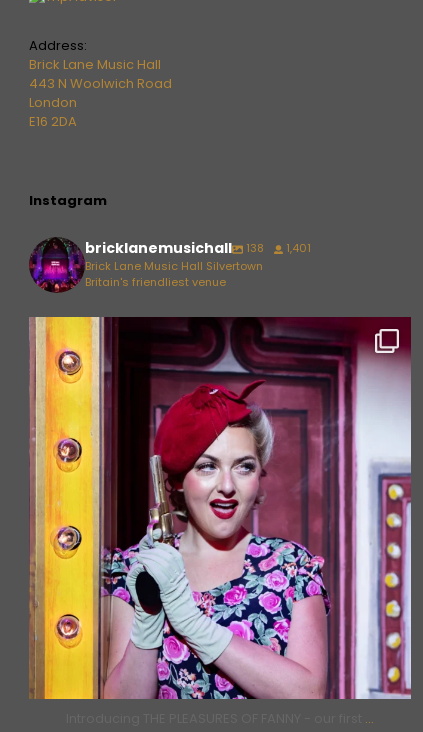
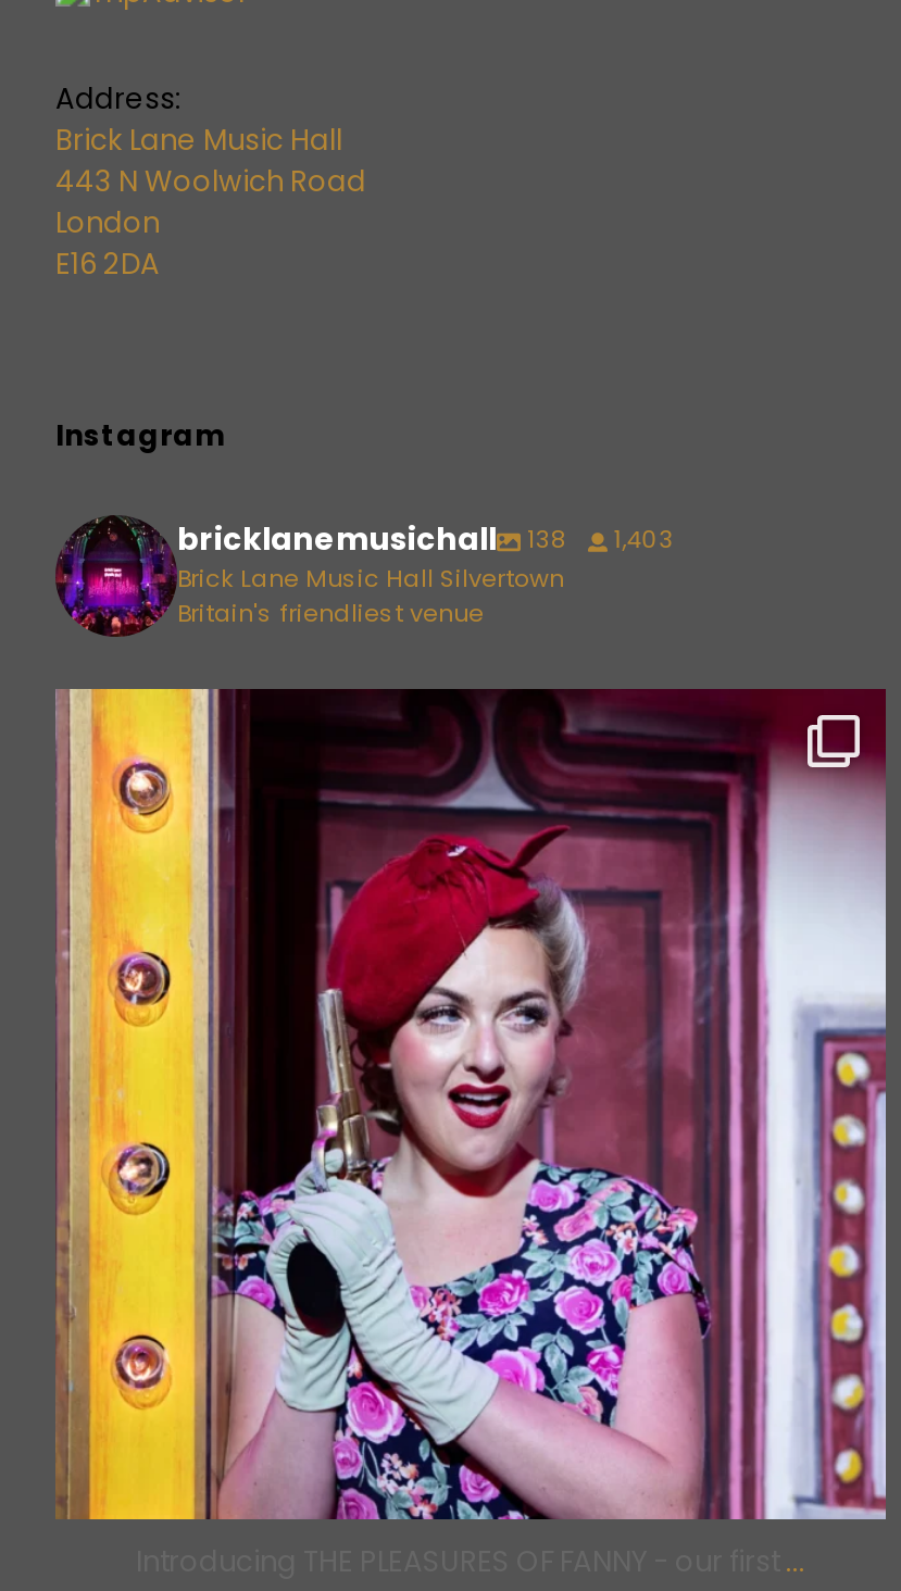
- bricklanemusichall 138 1,401
+ bricklanemusichall 138 1,403
